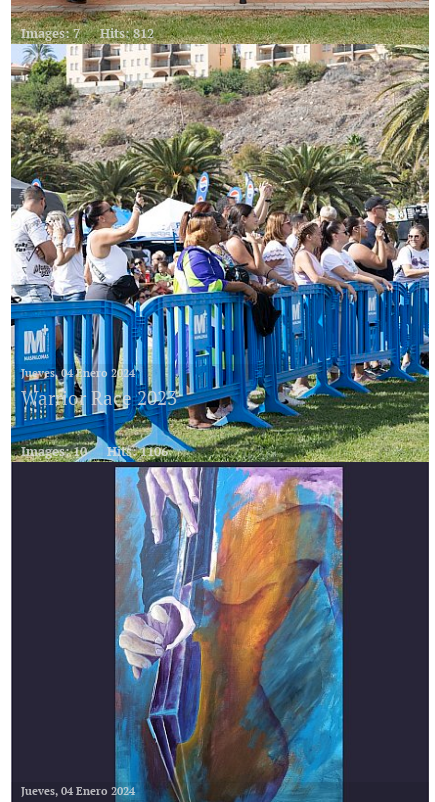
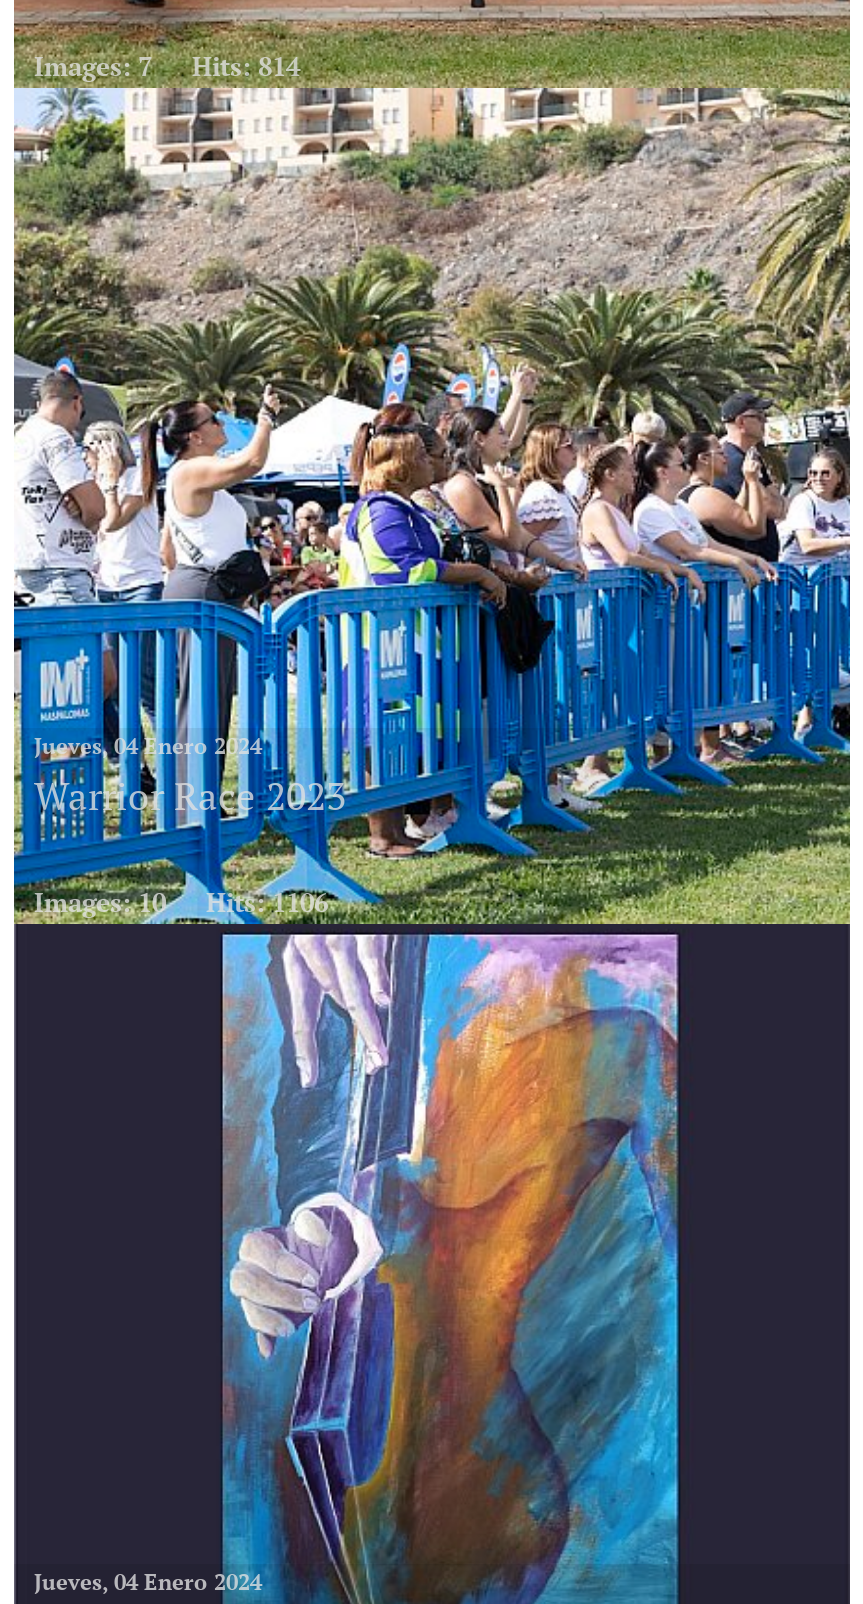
- Images: 7 Hits: 812
+ Images: 7 Hits: 814
